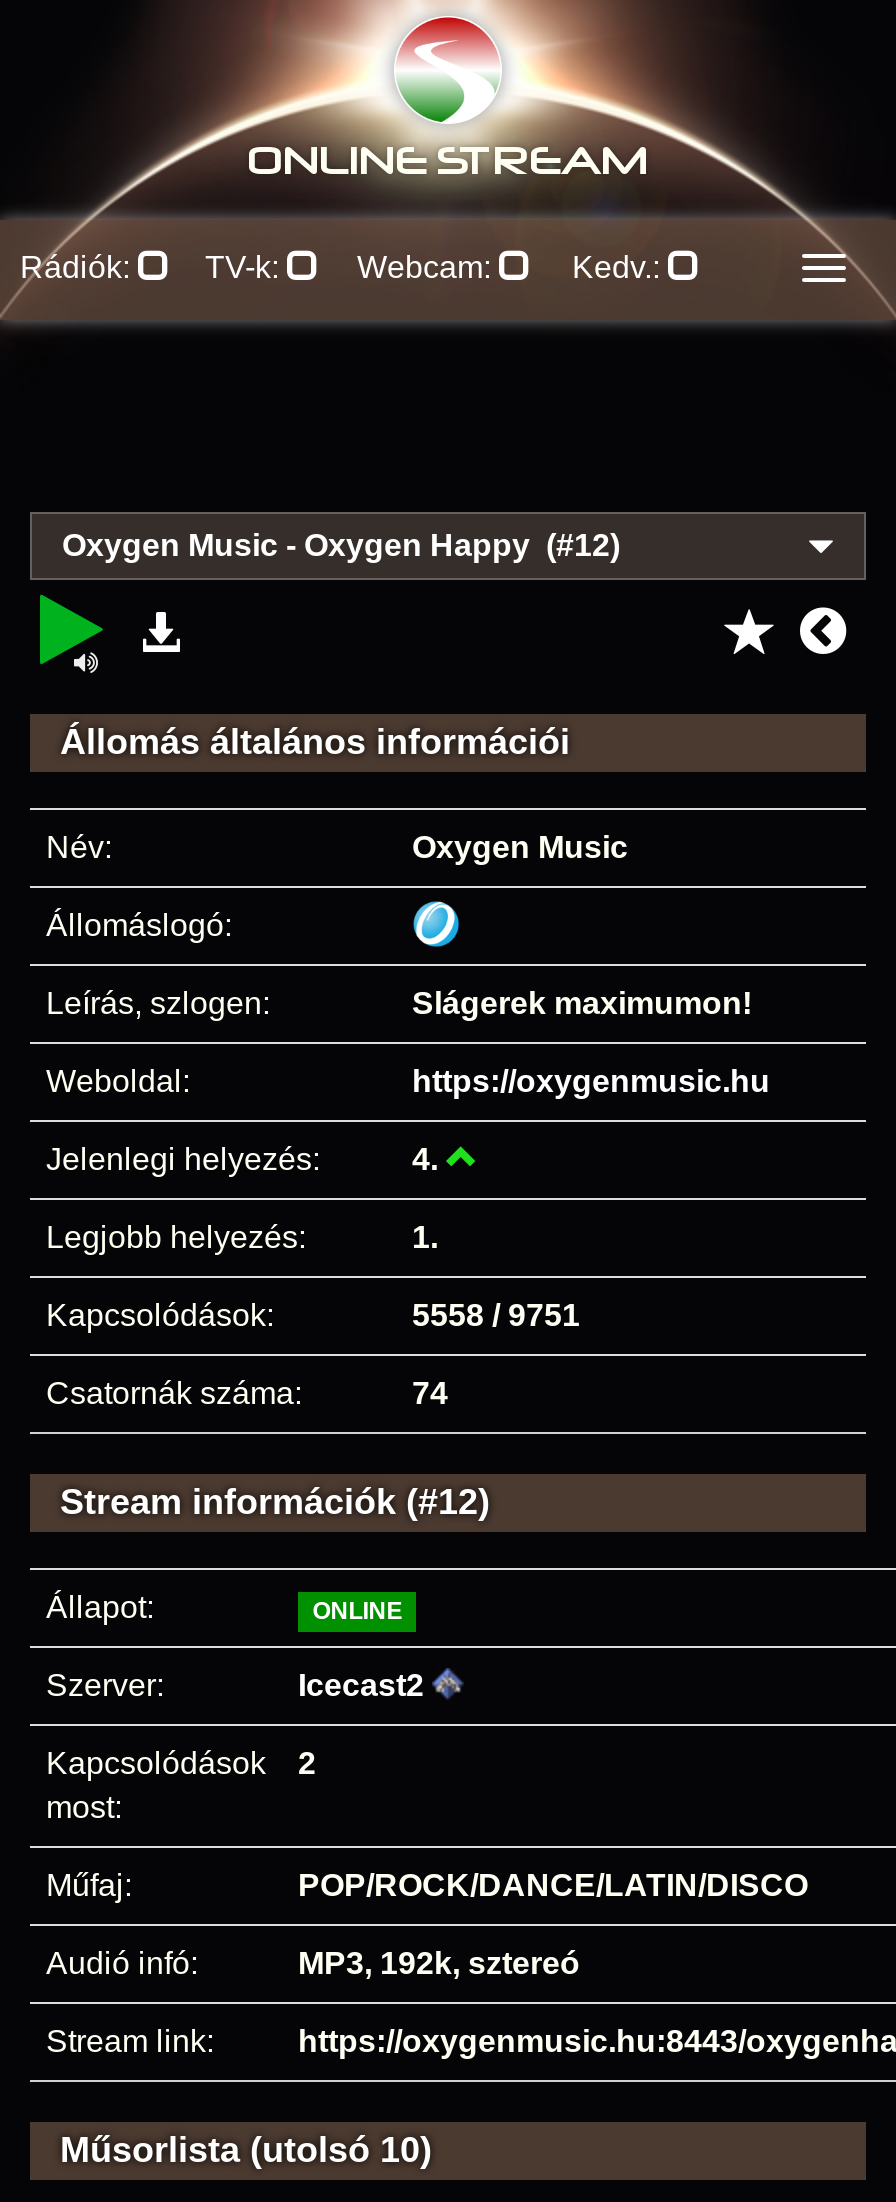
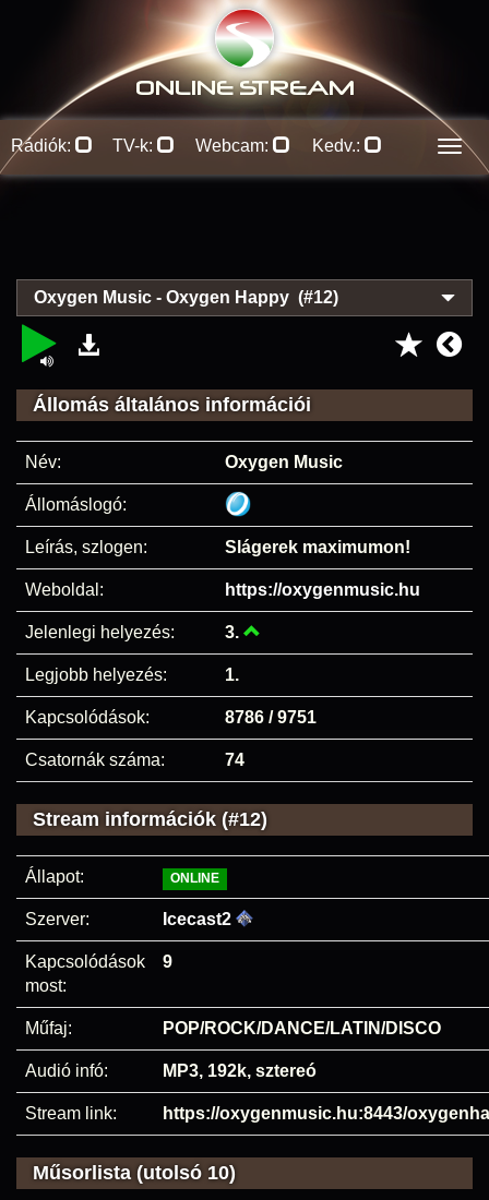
- 4.
+ 3.

- 5558 / 9751
+ 8786 / 9751

- Kapcsolódások 2
+ Kapcsolódások 9
